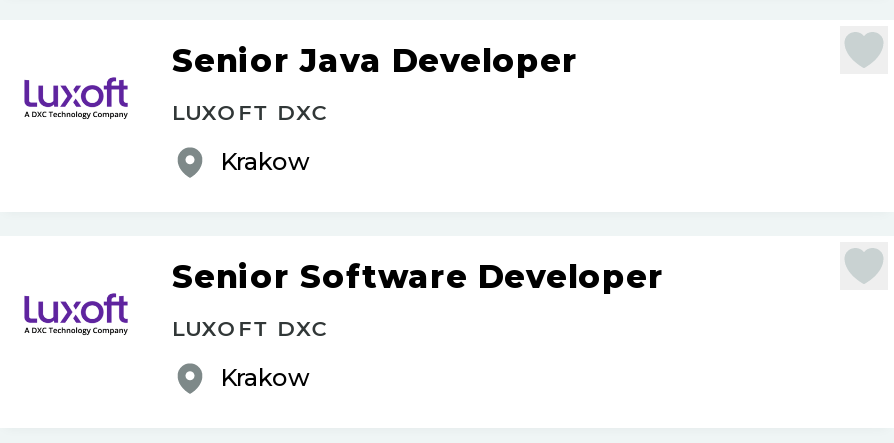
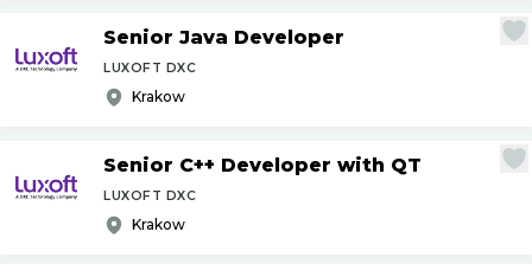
- Senior Software Developer
+ Senior C++ Developer with QT
